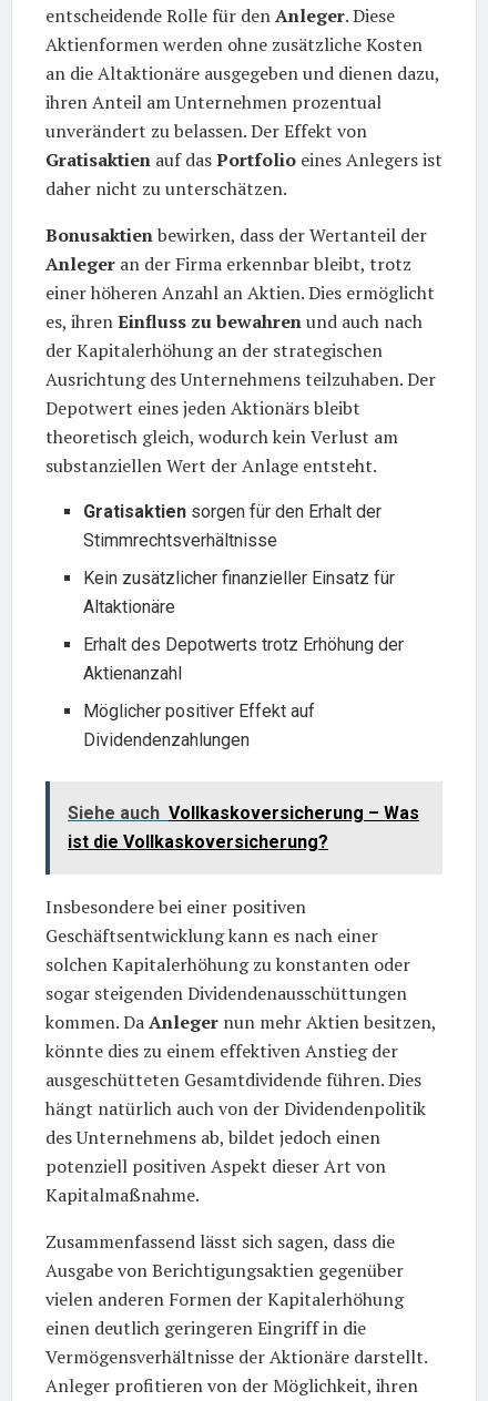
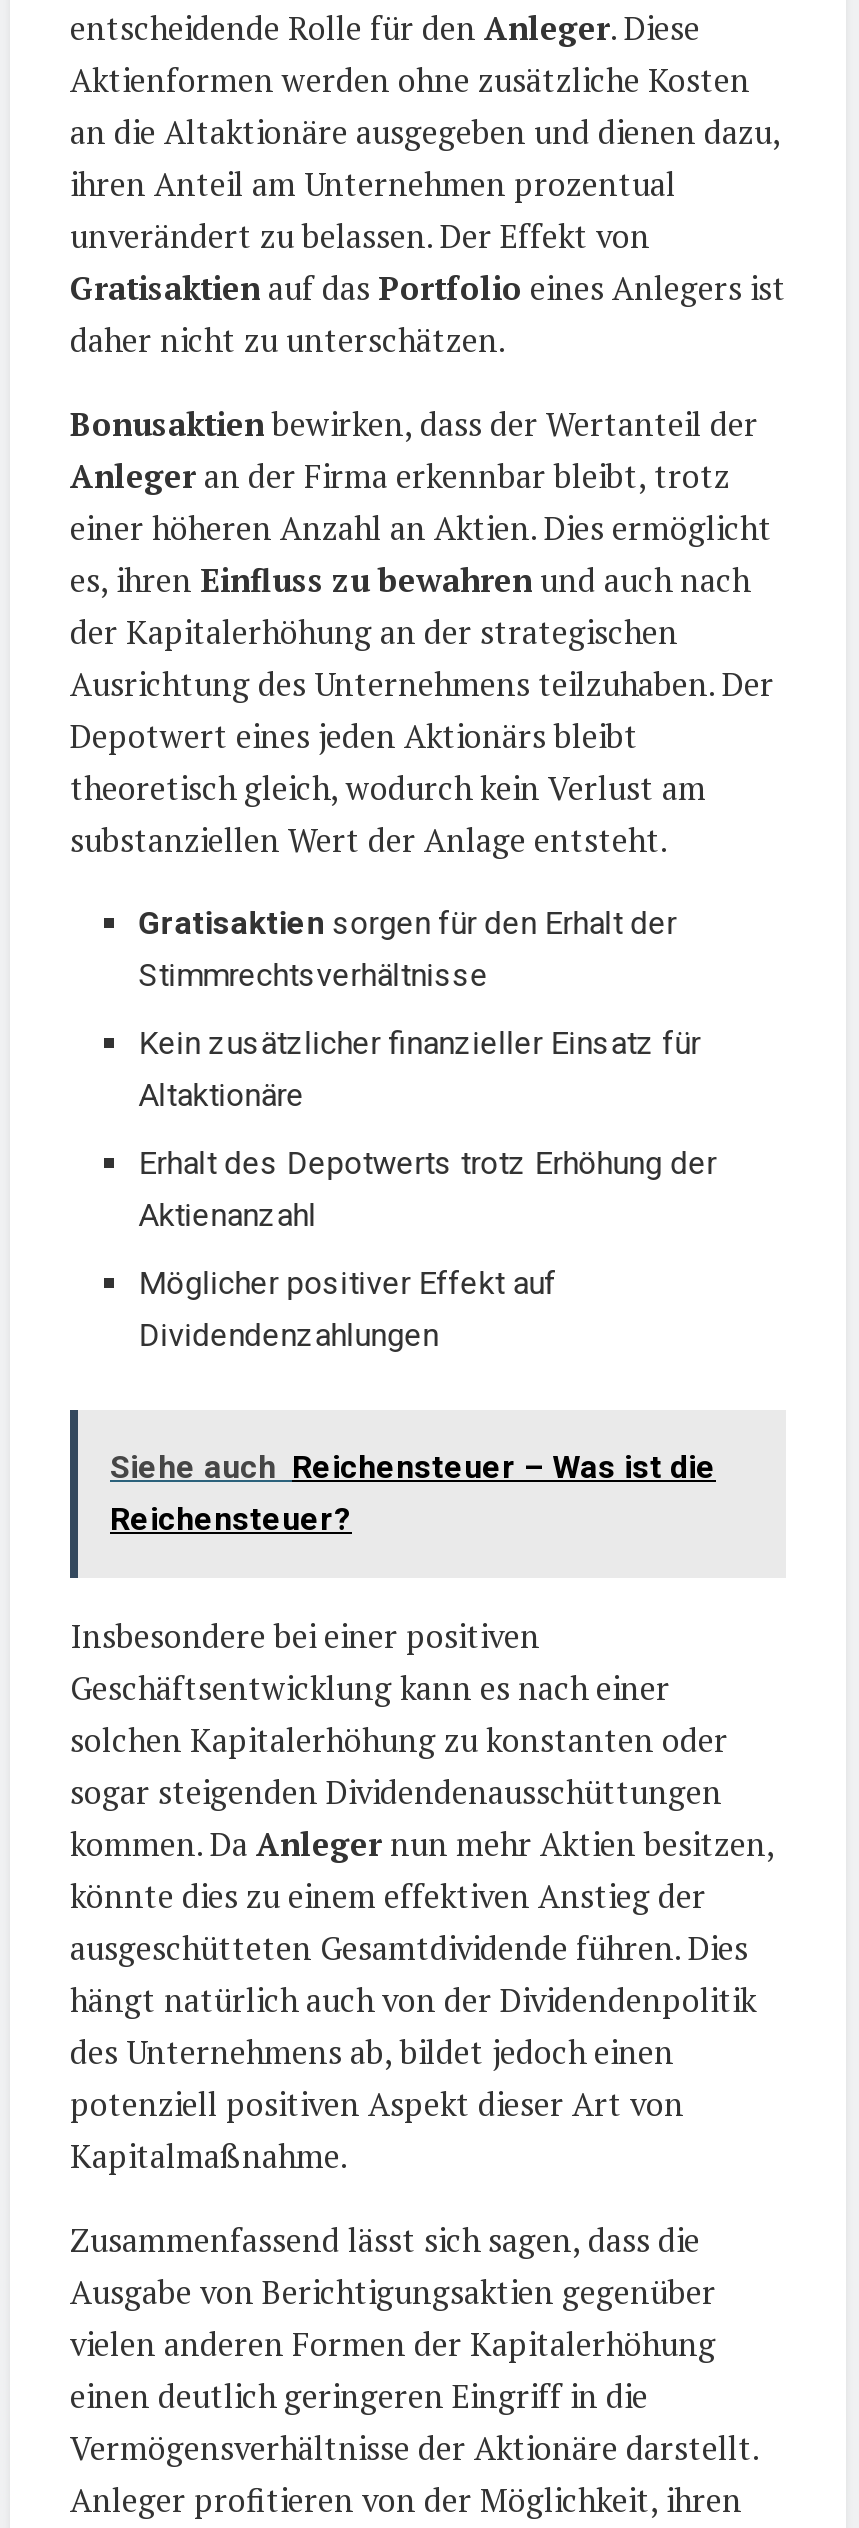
- Siehe auch Vollkaskoversicherung – Was
- ist die Vollkaskoversicherung?
+ Siehe auch Reichensteuer – Was ist die
+ Reichensteuer?
